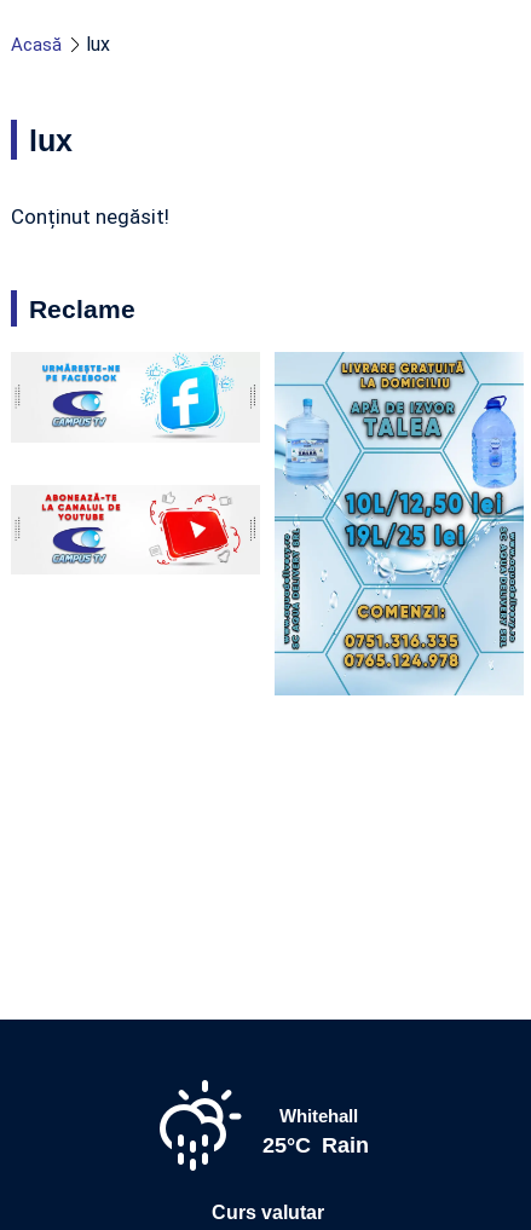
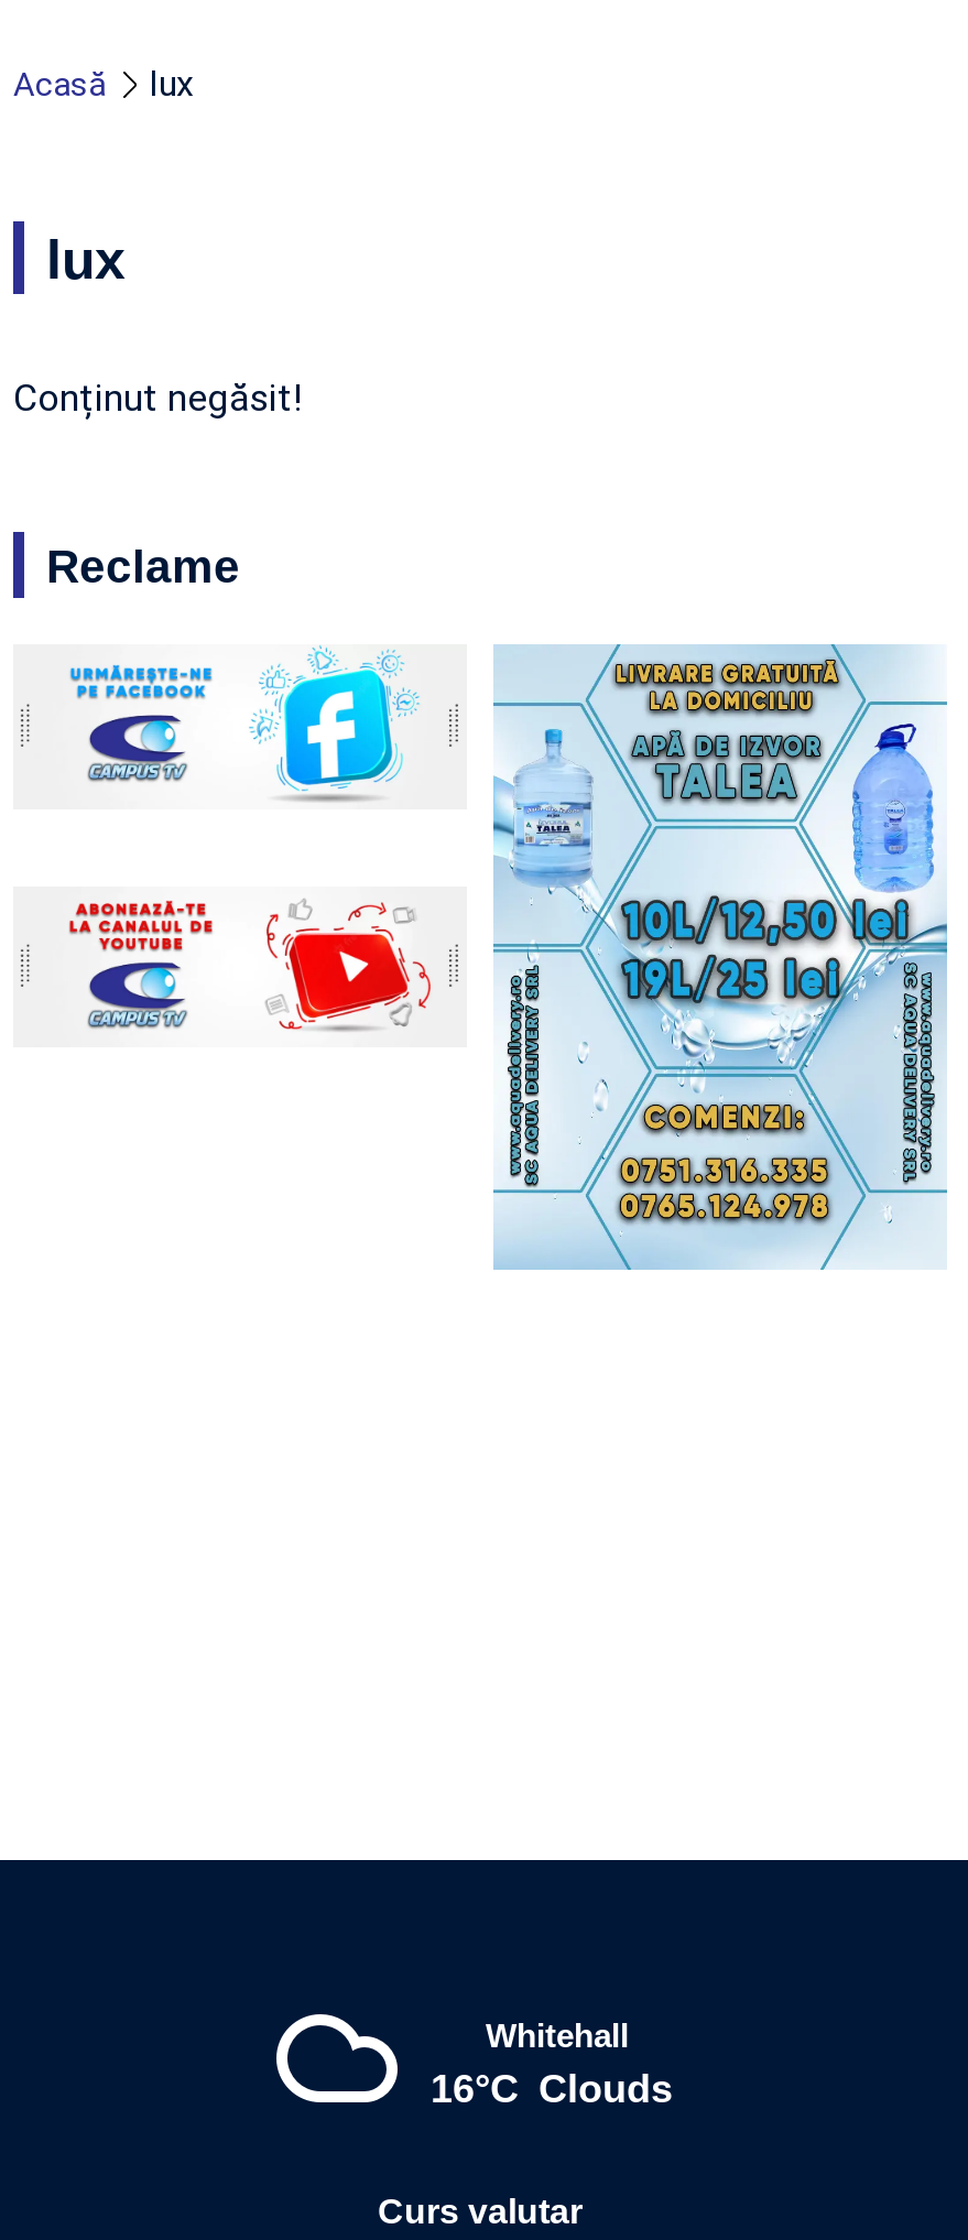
- [image]
- 25°C Rain
+ [image]
+ 16°C Clouds
